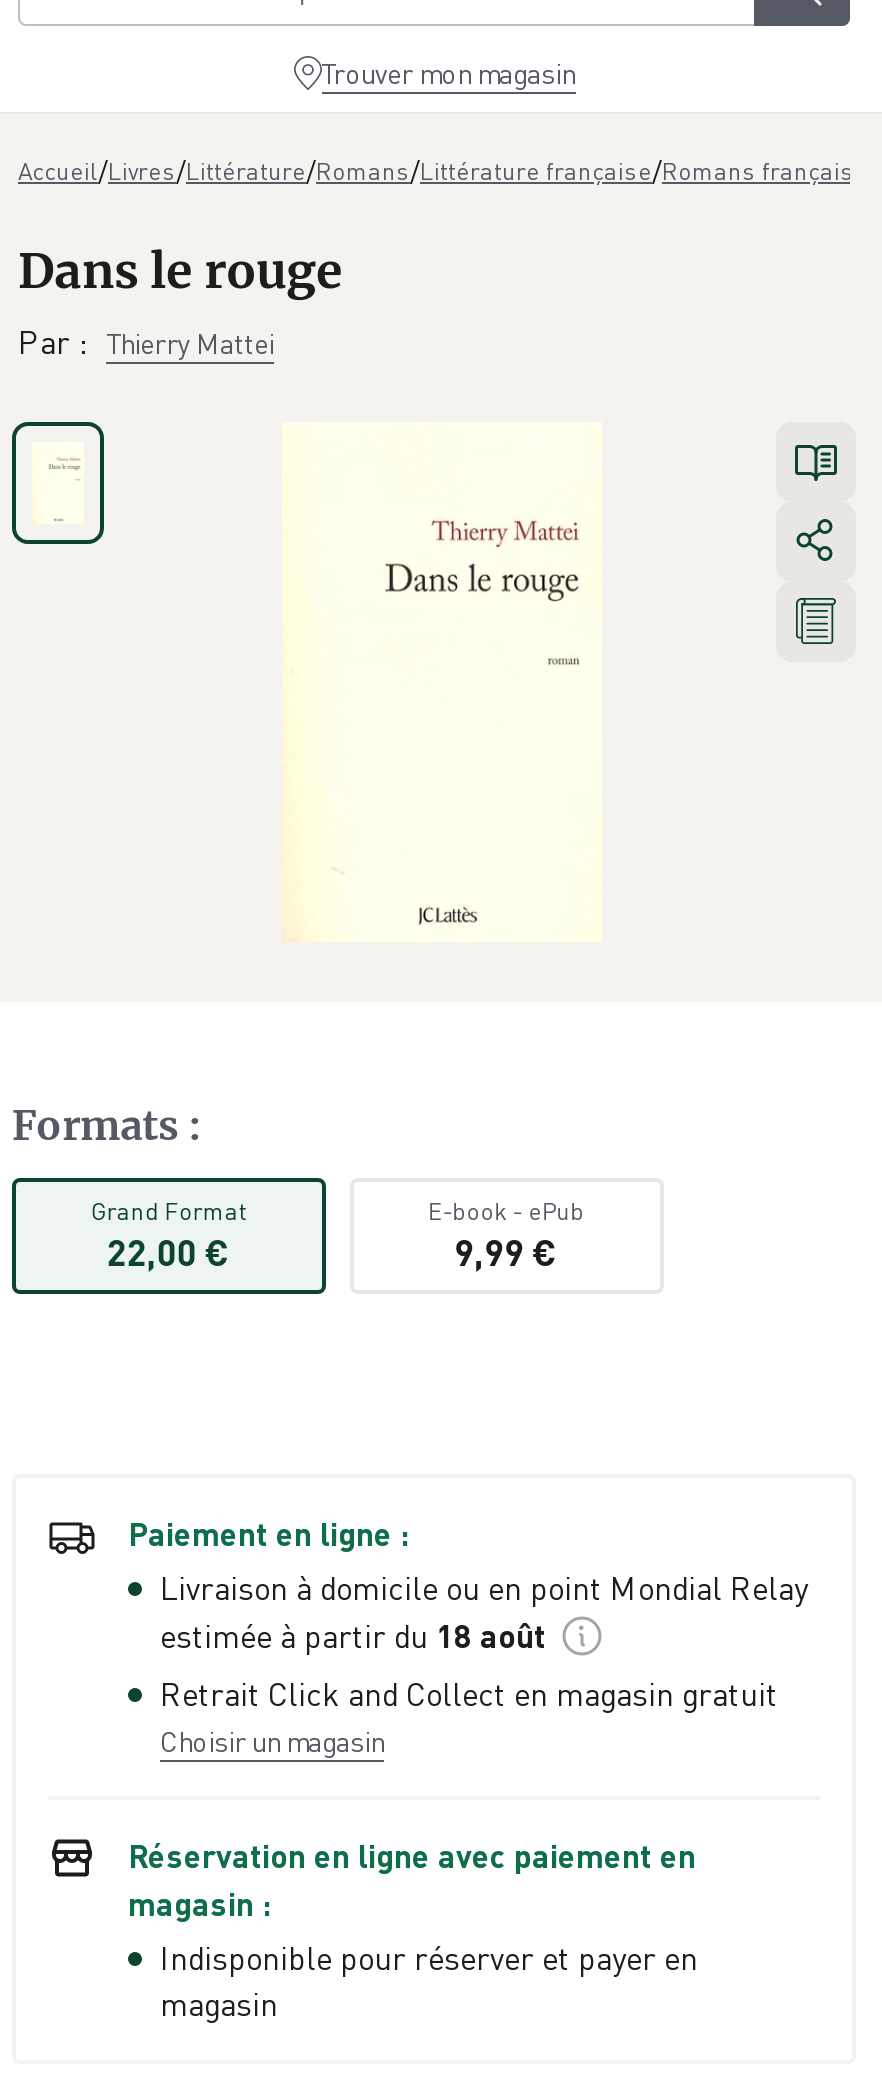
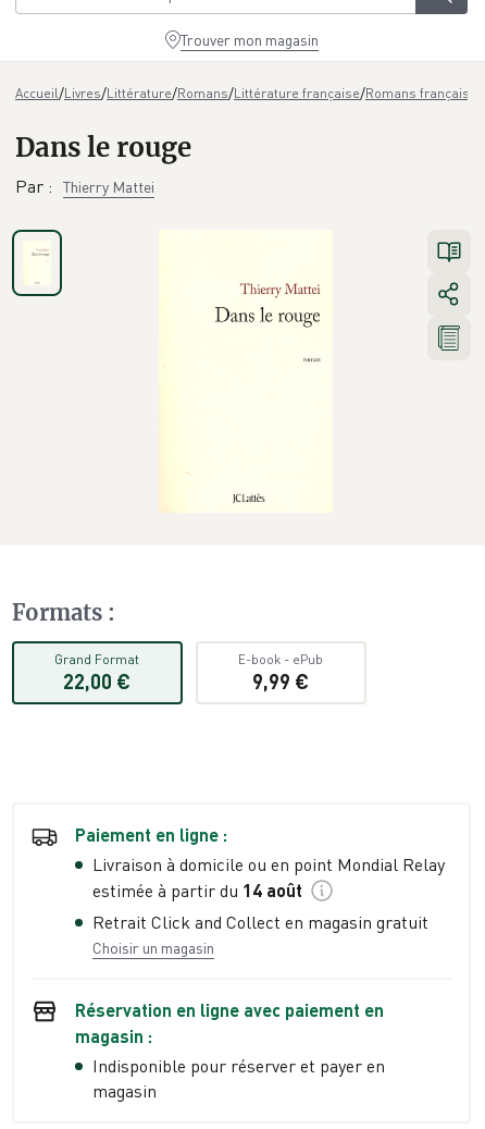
- estimée à partir du 18 août
+ estimée à partir du 14 août
